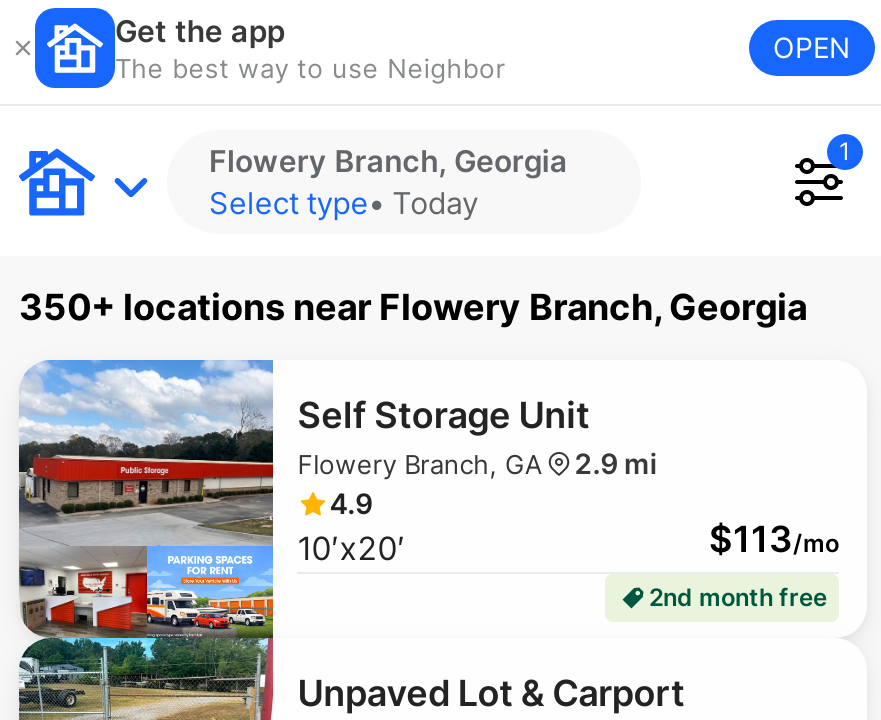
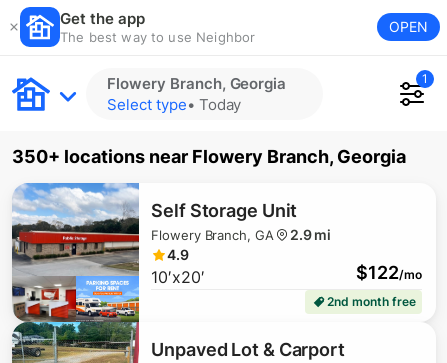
- $113/mo
+ $122/mo
